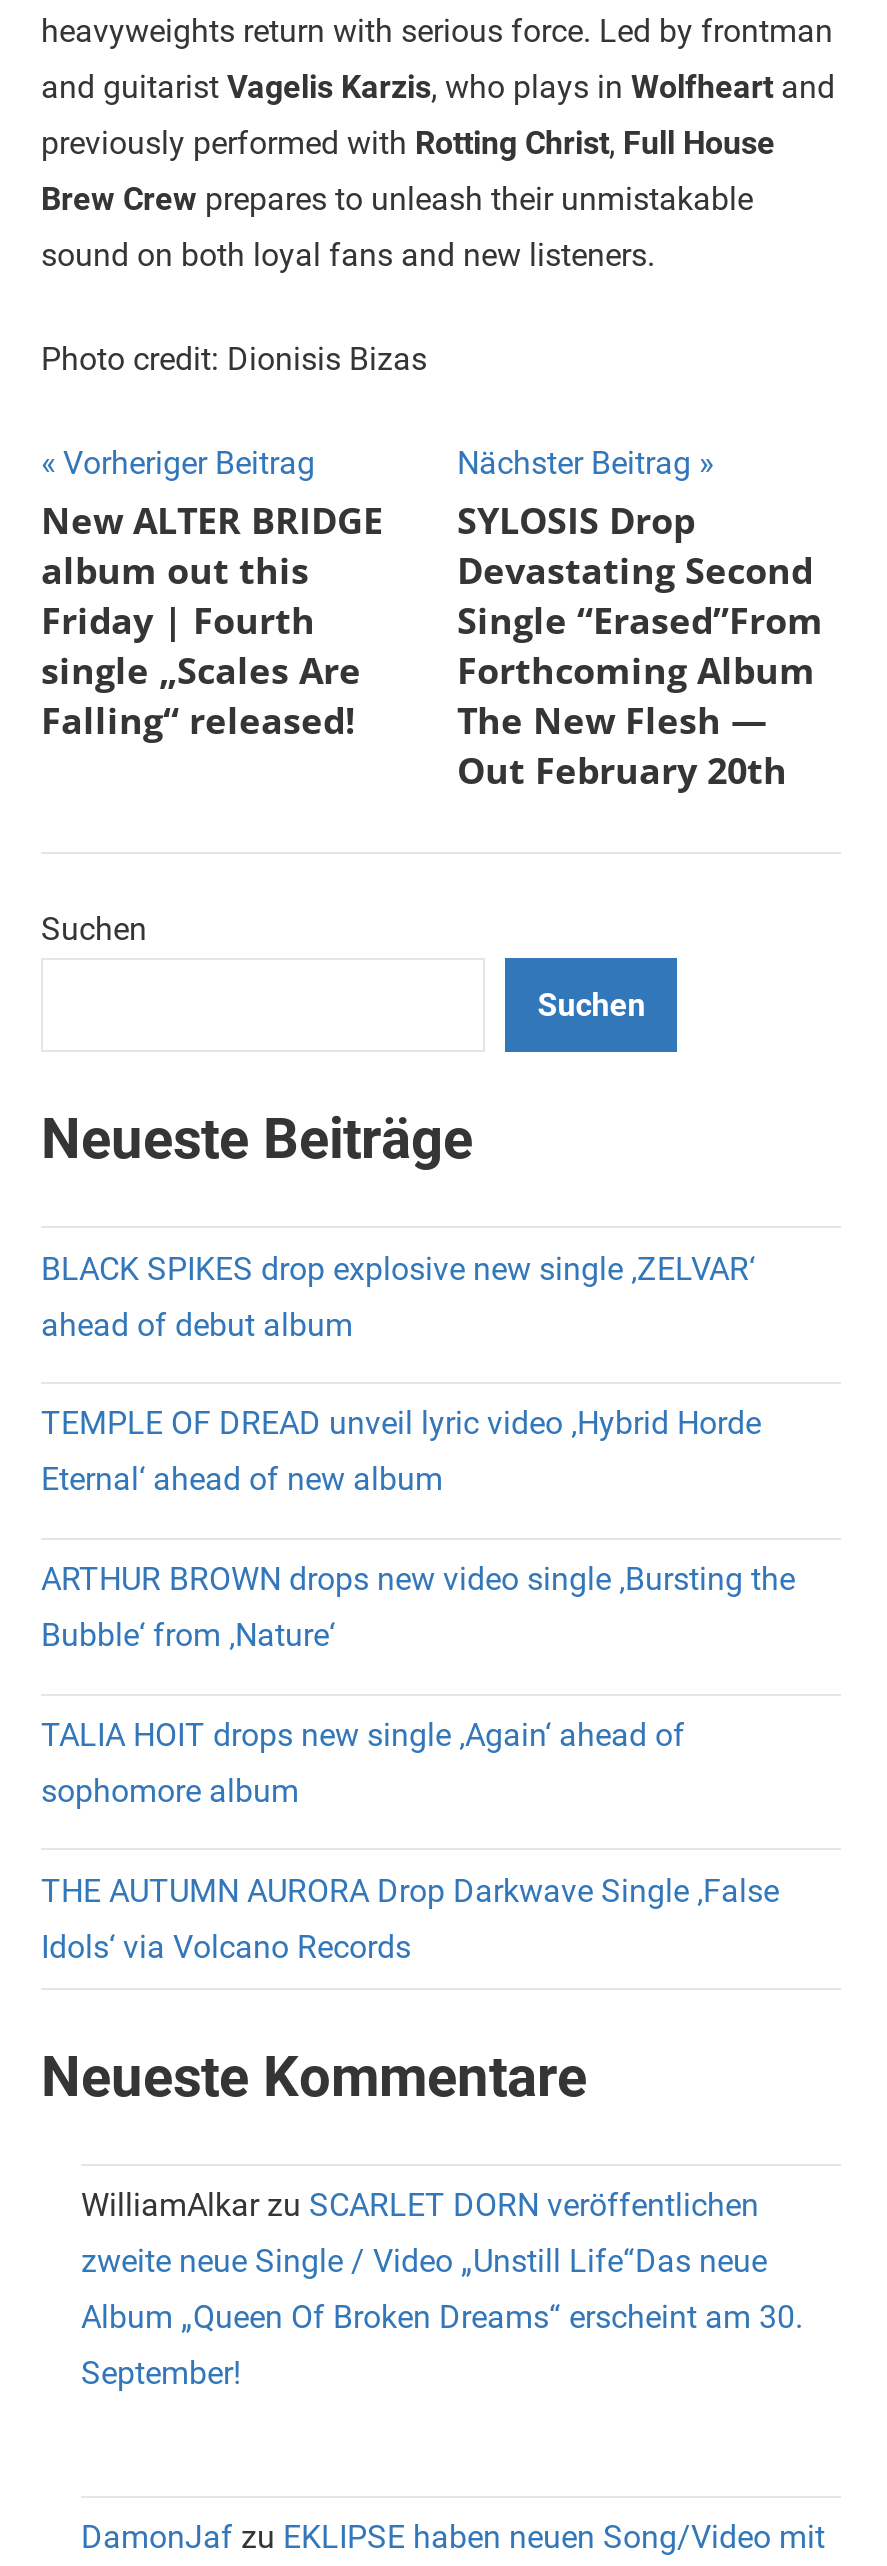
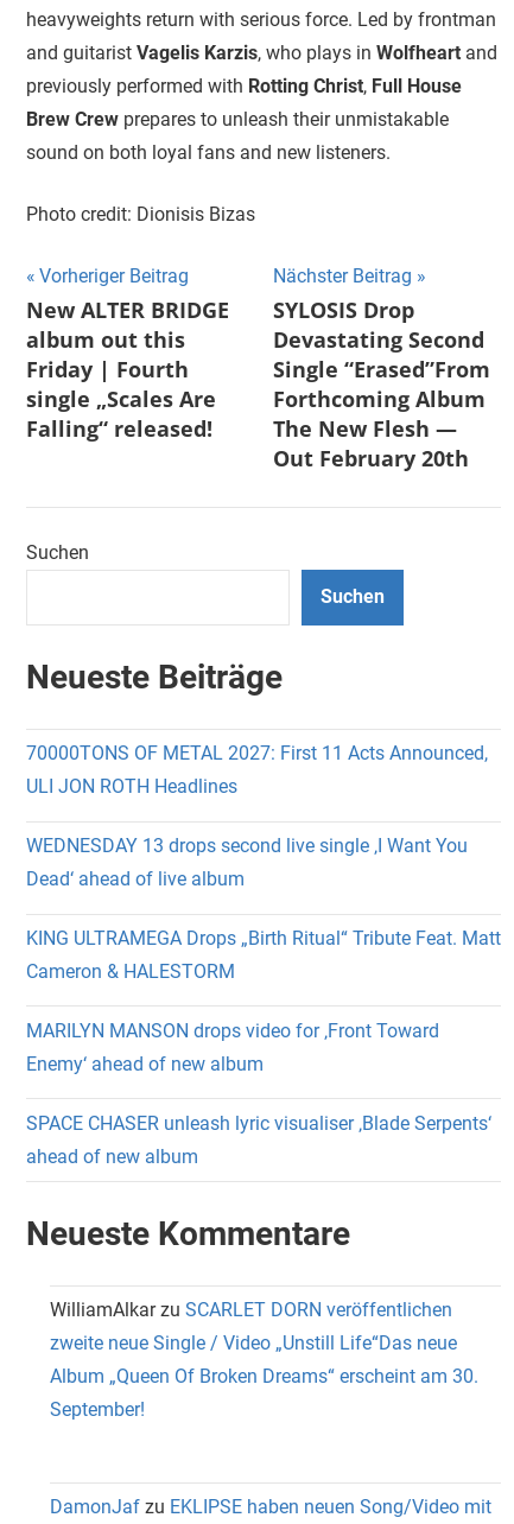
- BLACK SPIKES drop explosive new single ‚ZELVAR‘
+ 70000TONS OF METAL 2027: First 11 Acts Announced,

- ahead of debut album
+ ULI JON ROTH Headlines

- TEMPLE OF DREAD unveil lyric video ‚Hybrid Horde
+ WEDNESDAY 13 drops second live single ‚I Want You

- Eternal‘ ahead of new album
+ Dead‘ ahead of live album

- ARTHUR BROWN drops new video single ‚Bursting the
+ KING ULTRAMEGA Drops „Birth Ritual“ Tribute Feat. Matt

- Bubble‘ from ‚Nature‘
+ Cameron & HALESTORM

- TALIA HOIT drops new single ‚Again‘ ahead of
+ MARILYN MANSON drops video for ‚Front Toward

- sophomore album
+ Enemy‘ ahead of new album

- THE AUTUMN AURORA Drop Darkwave Single ‚False
+ SPACE CHASER unleash lyric visualiser ‚Blade Serpents‘

- Idols‘ via Volcano Records
+ ahead of new album
